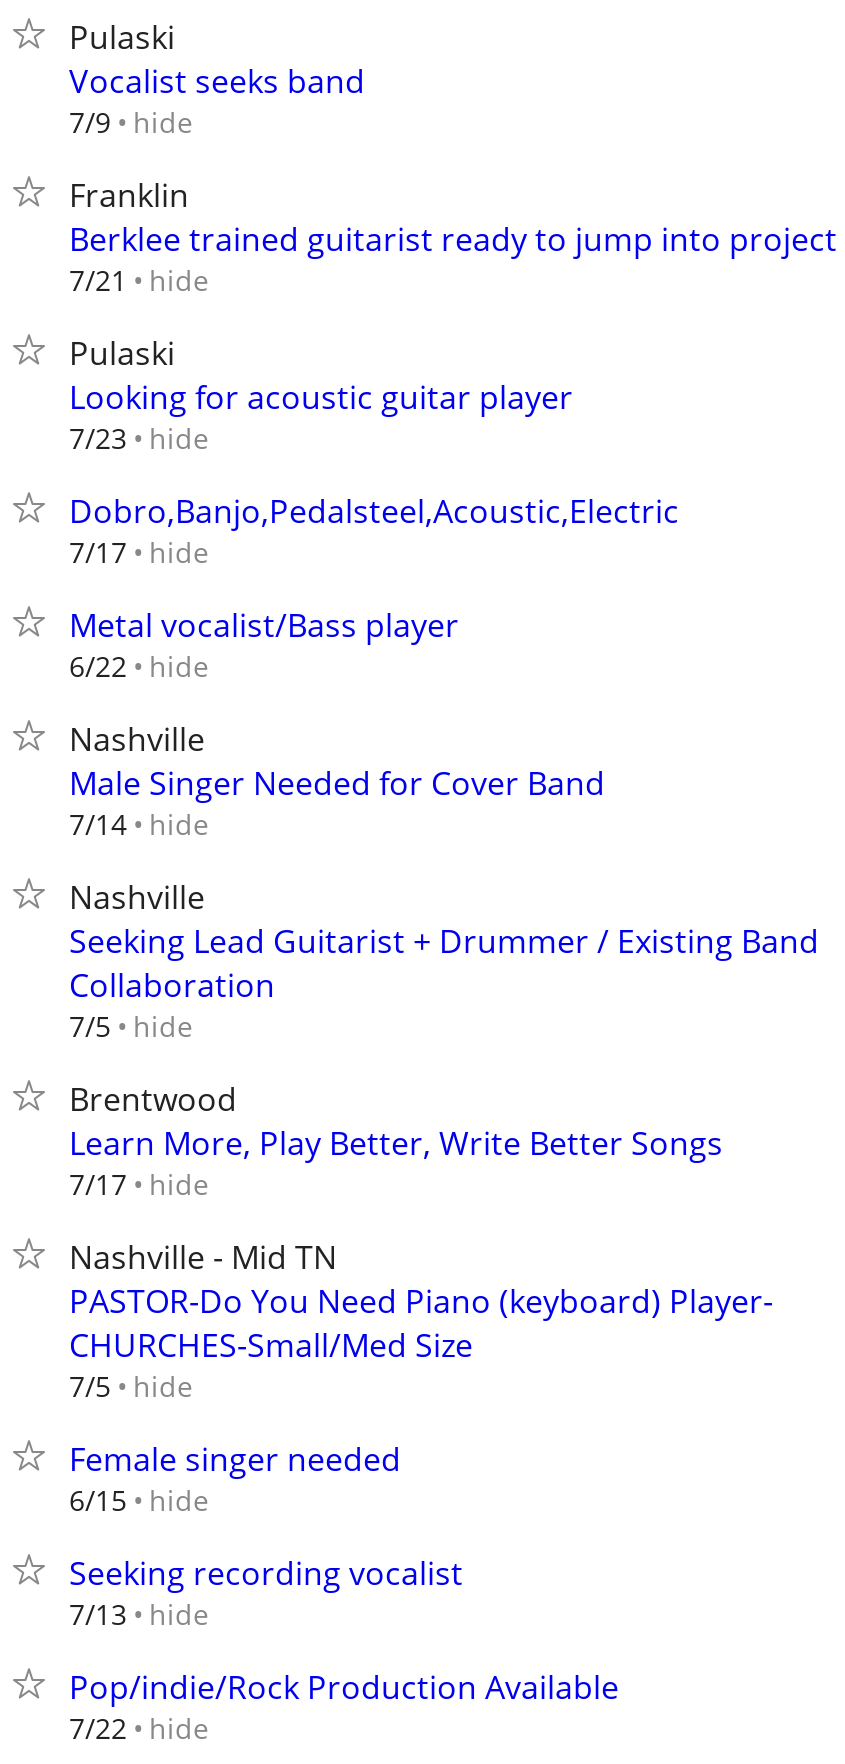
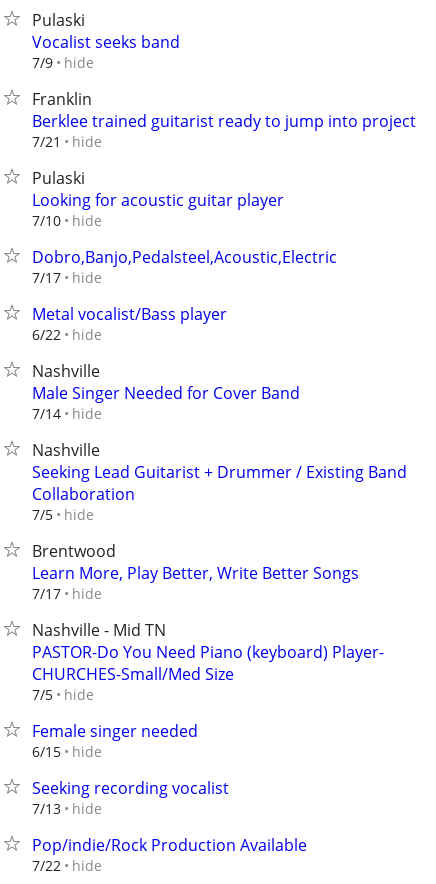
- 7/23 hide
+ 7/10 hide
